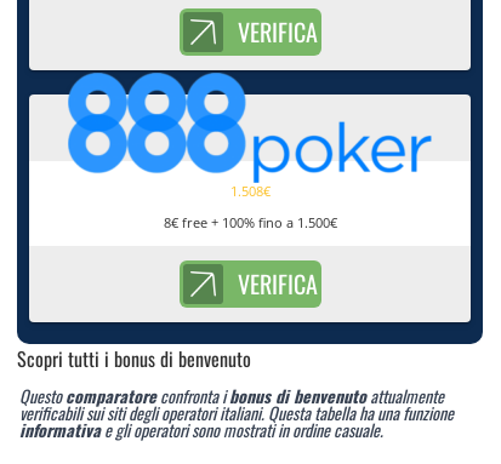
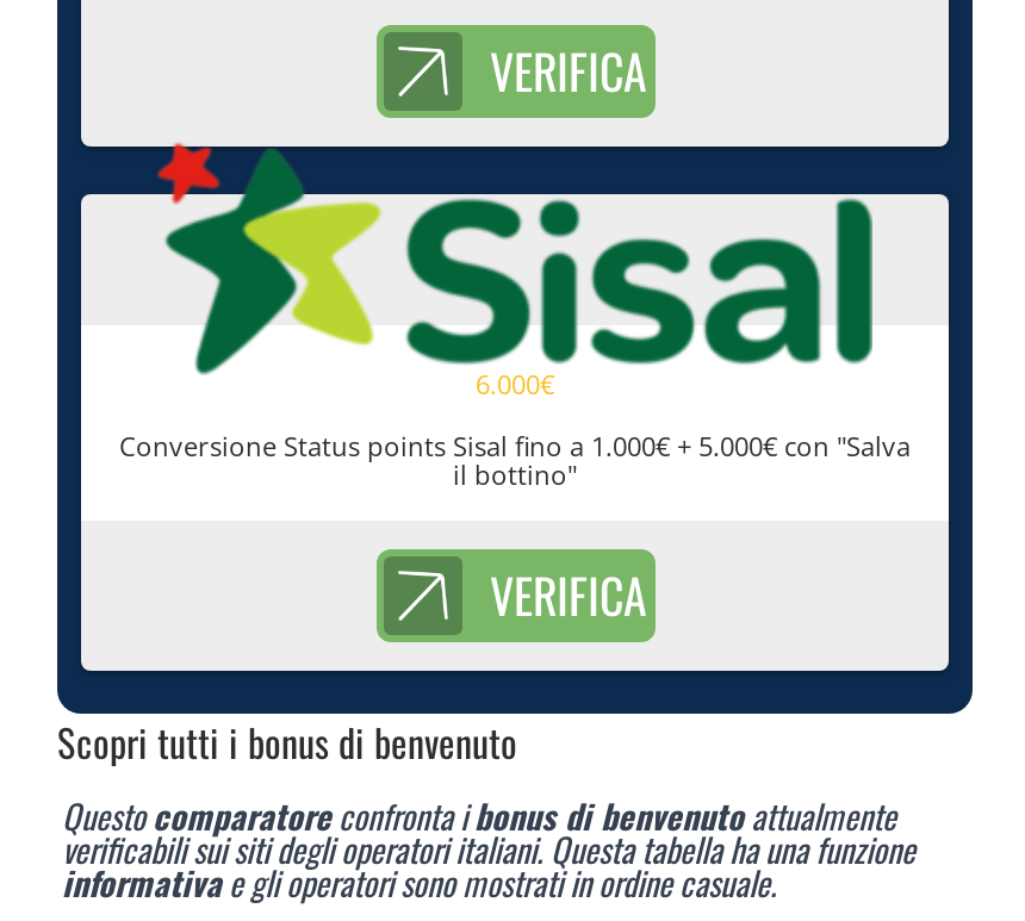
- [image]
- 1.508€
+ [image]
+ 6.000€

- 8€ free + 100% fino a 1.500€
+ Conversione Status points Sisal fino a 1.000€ + 5.000€ con "Salva
+ il bottino"
